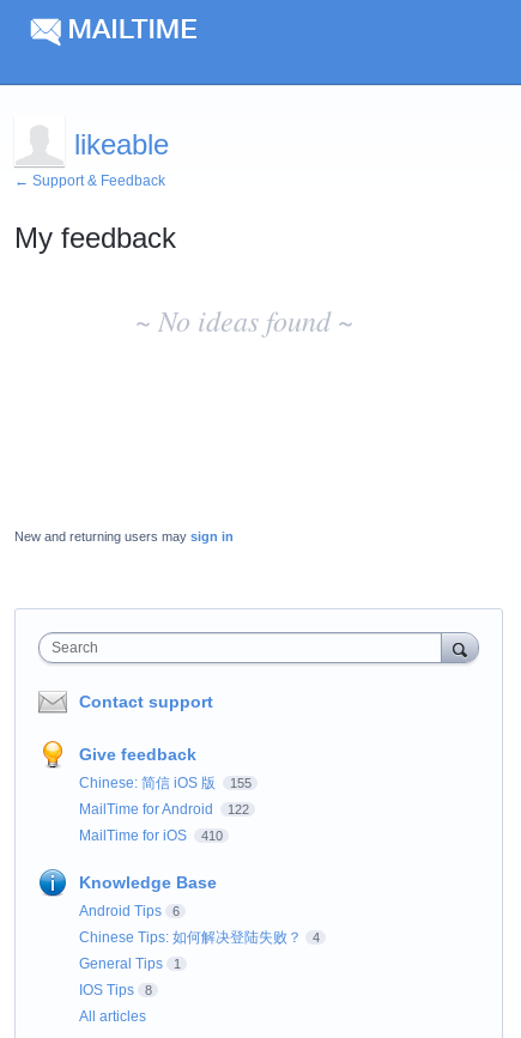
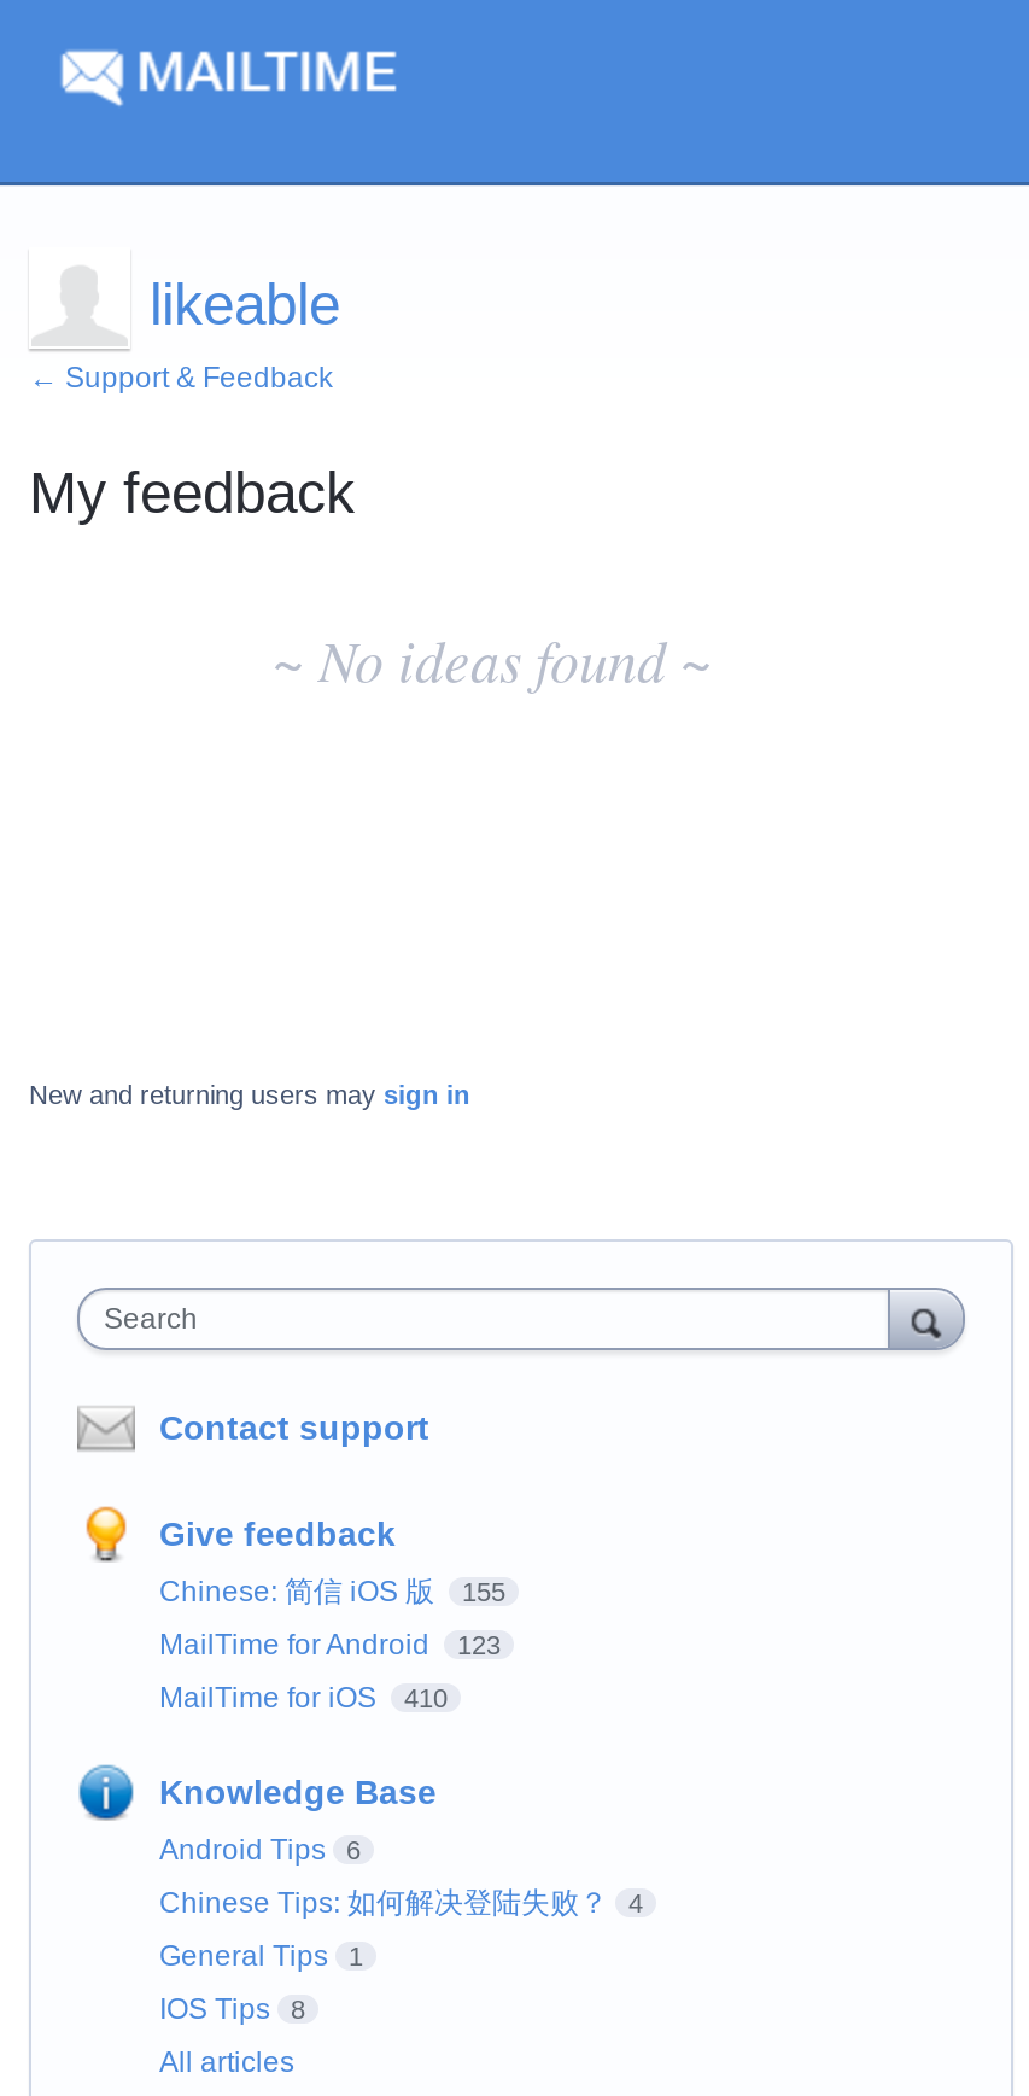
- MailTime for Android 122
+ MailTime for Android 123
